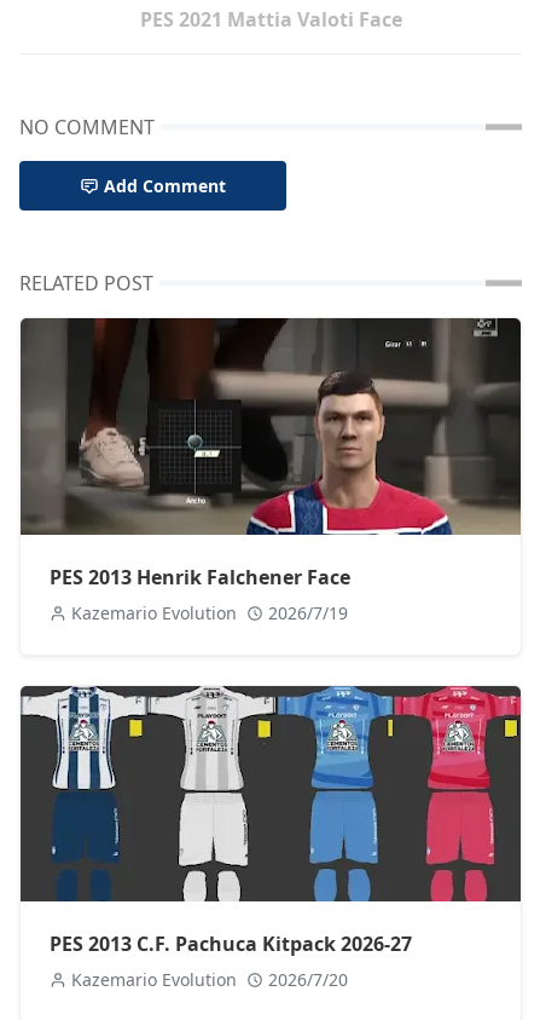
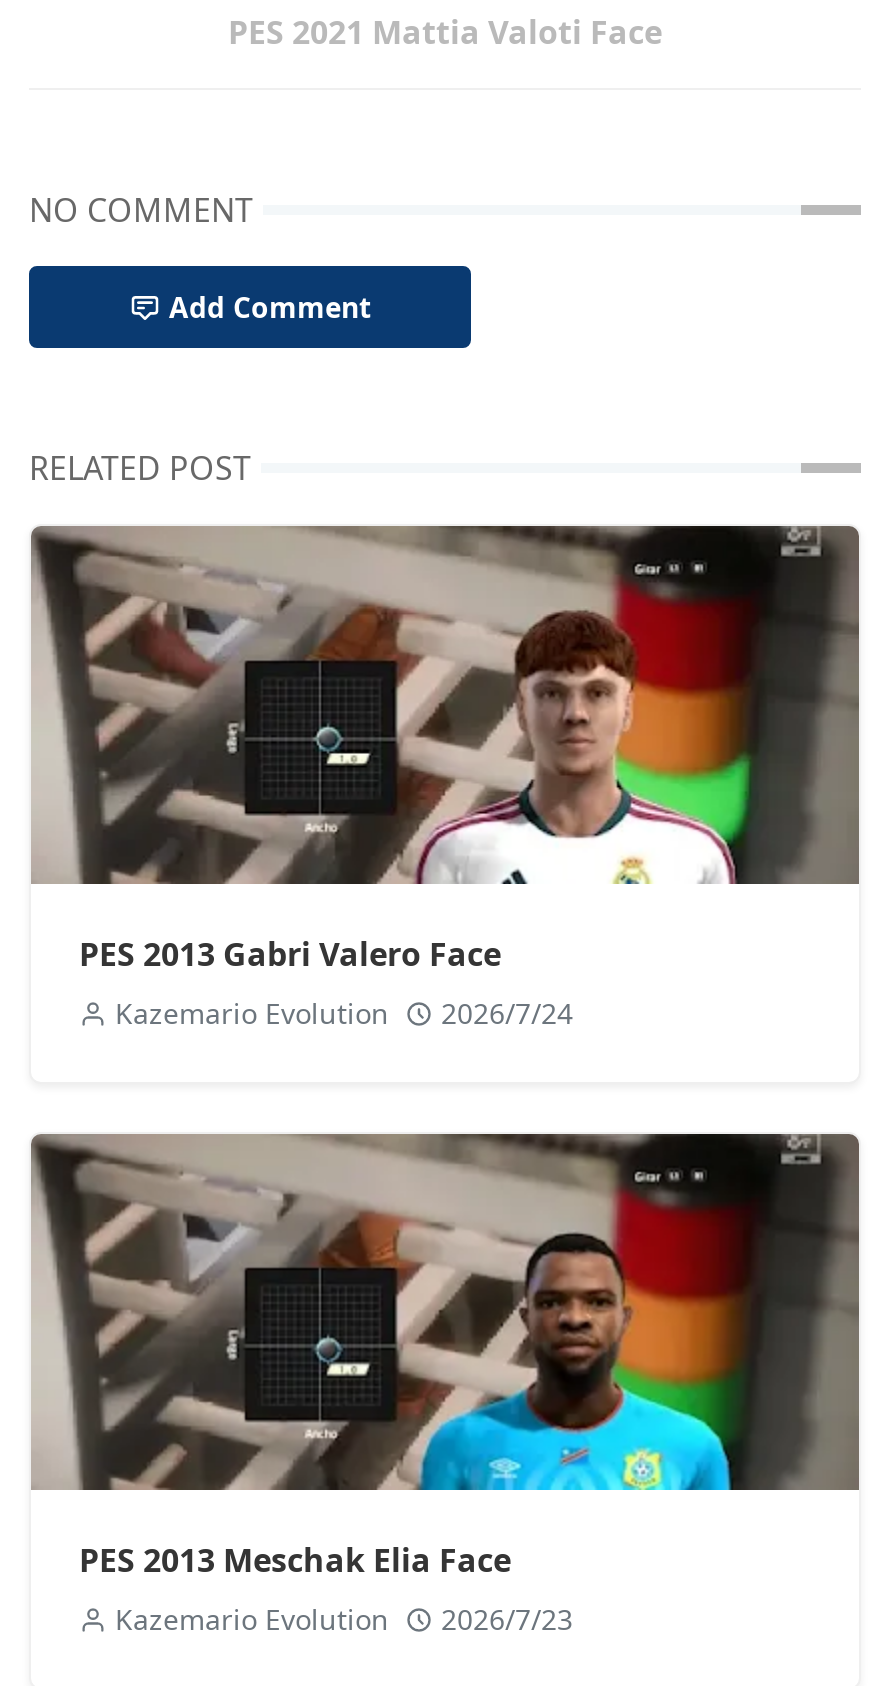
- [image]
- PES 2013 Henrik Falchener Face
+ [image]
+ PES 2013 Gabri Valero Face

- Kazemario Evolution 2026/7/19
+ Kazemario Evolution 2026/7/24

- [image]
- PES 2013 C.F. Pachuca Kitpack 2026-27
+ [image]
+ PES 2013 Meschak Elia Face

- Kazemario Evolution 2026/7/20
+ Kazemario Evolution 2026/7/23
